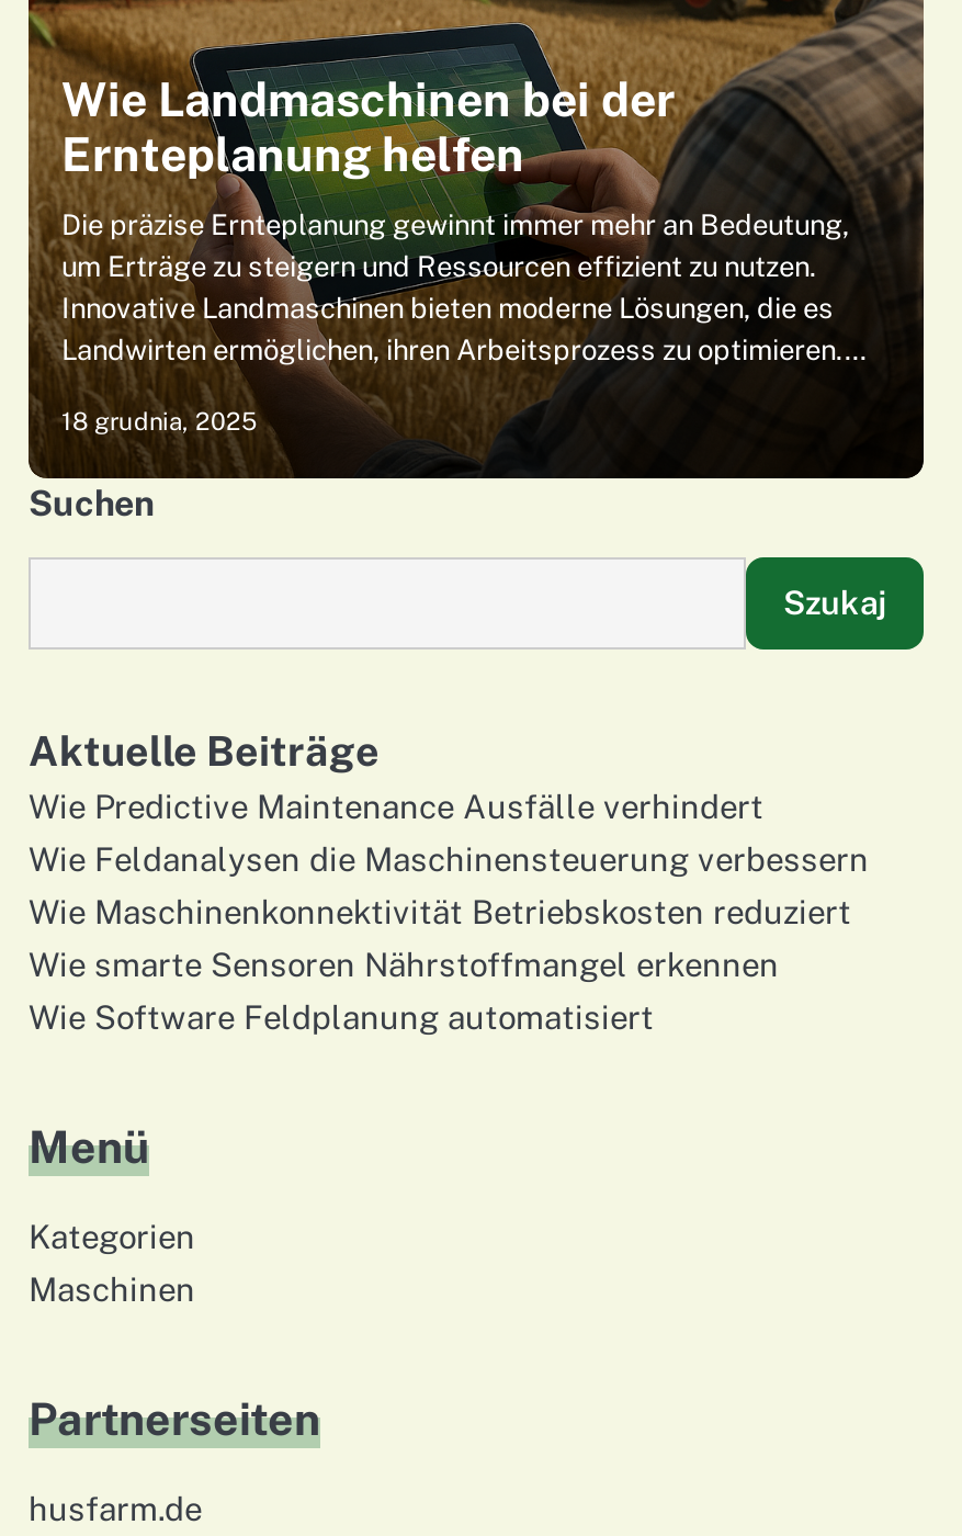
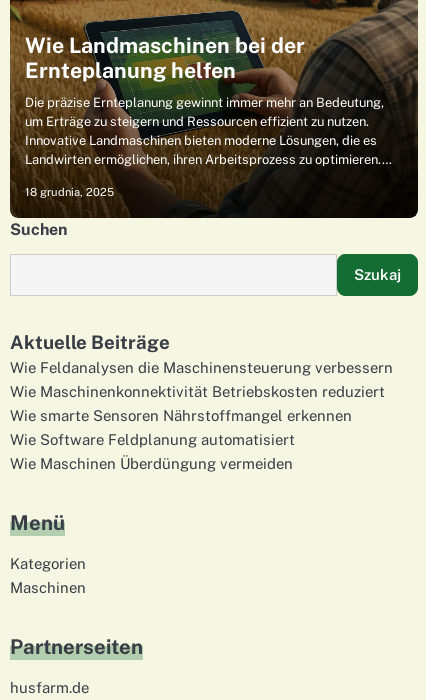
- Wie Predictive Maintenance Ausfälle verhindert

moved up: Wie Feldanalysen die Maschinensteuerung verbessern | Wie Maschinenkonnektivität Betriebskosten reduziert | Wie smarte Sensoren Nährstoffmangel erkennen | Wie Software Feldplanung automatisiert

+ Wie Maschinen Überdüngung vermeiden
